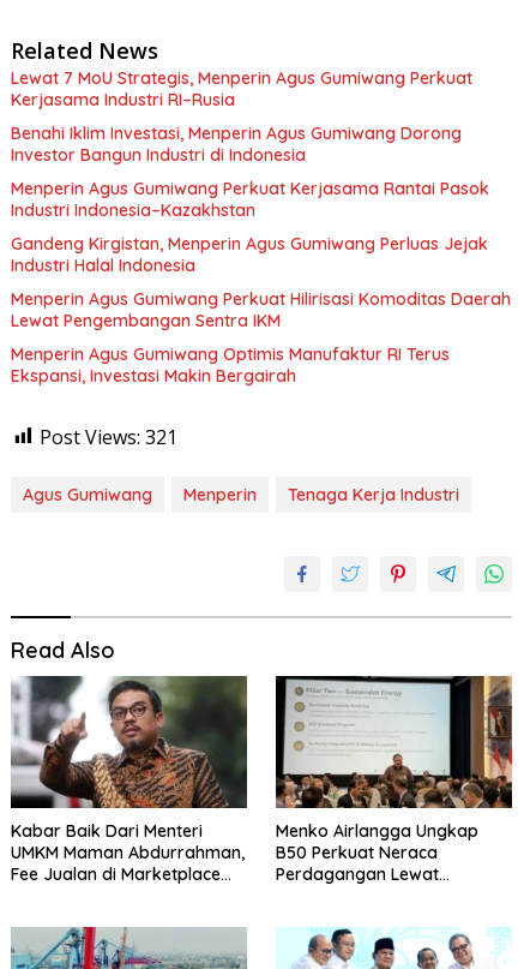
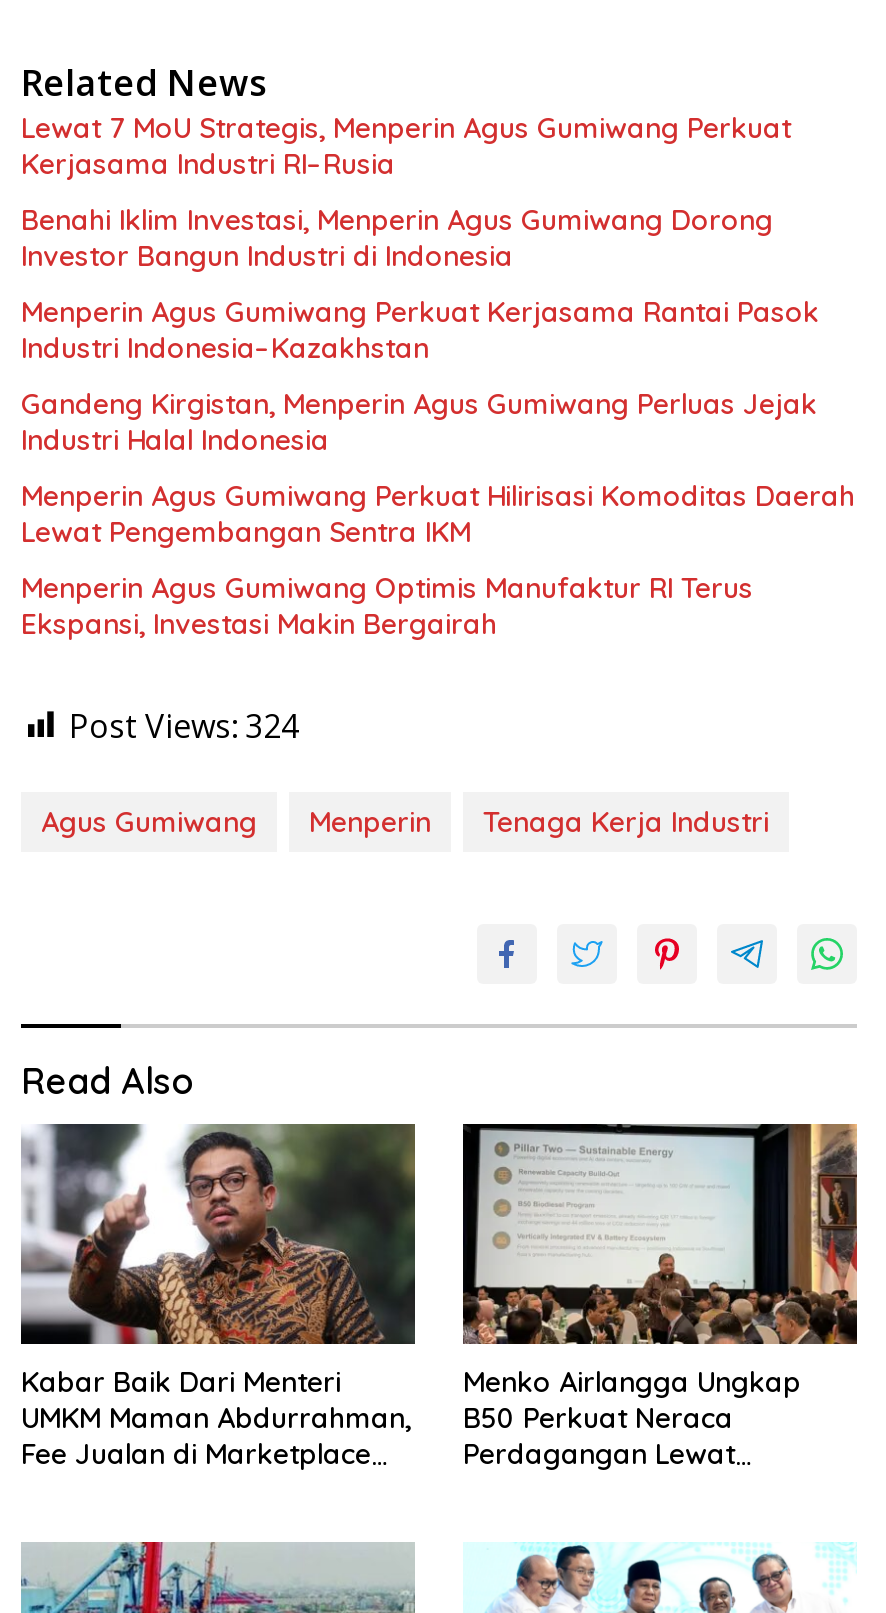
- Post Views: 321
+ Post Views: 324
